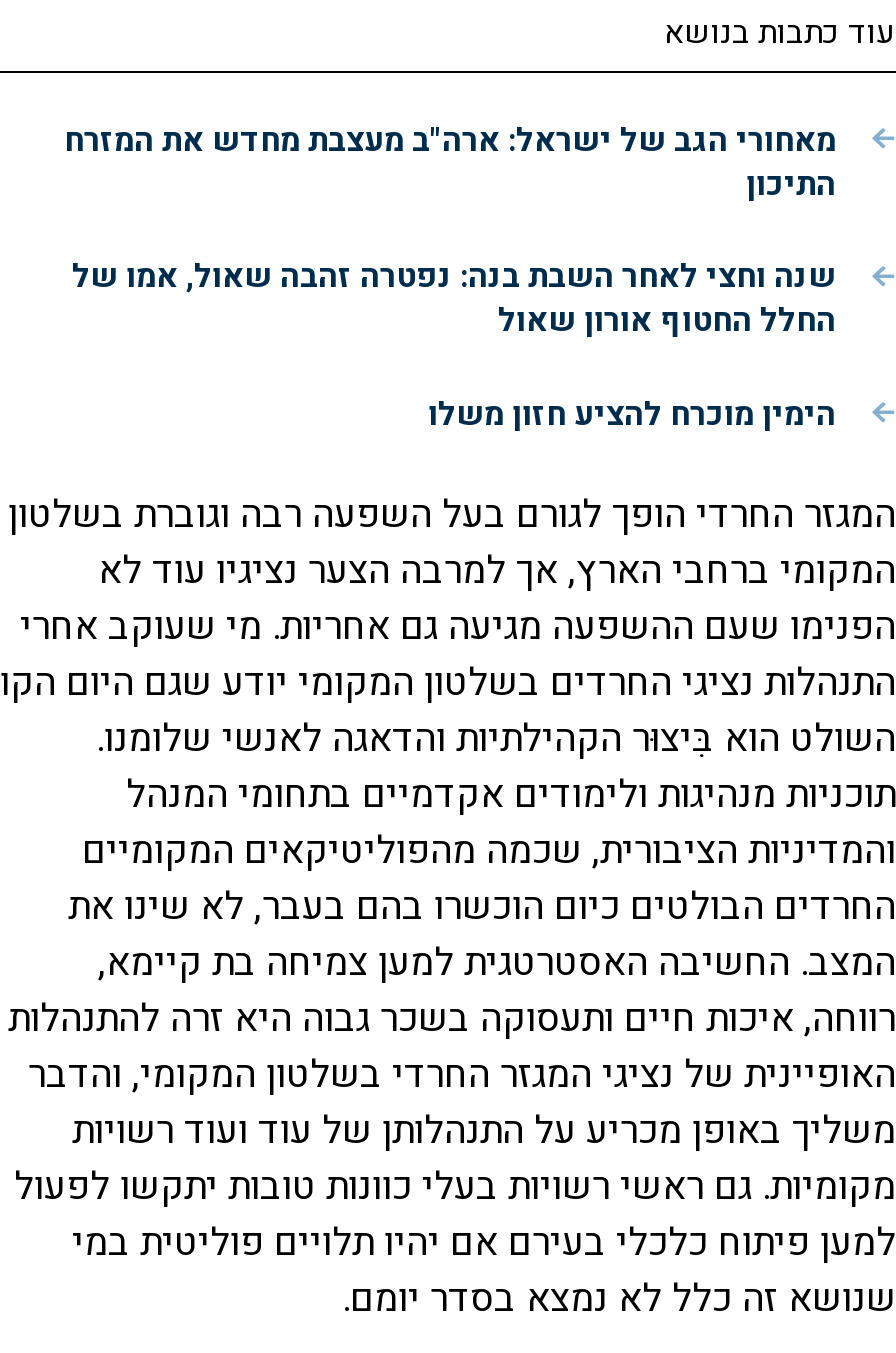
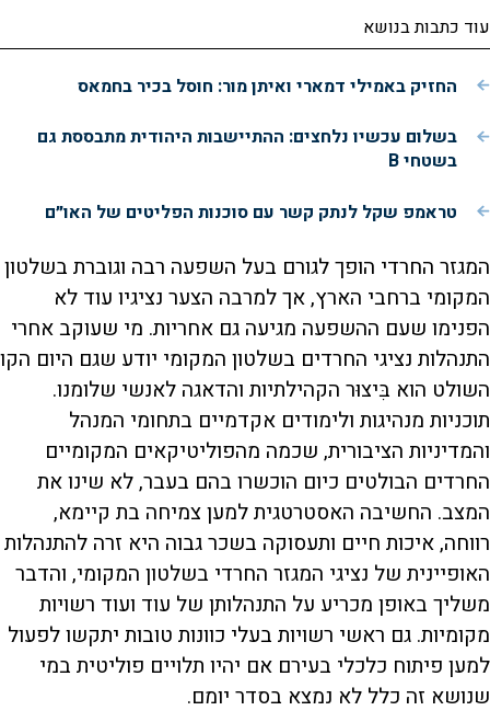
- מאחורי הגב של ישראל: ארה"ב מעצבת מחדש את המזרח
- התיכון
+ החזיק באמילי דמארי ואיתן מור: חוסל בכיר בחמאס

- שנה וחצי לאחר השבת בנה: נפטרה זהבה שאול, אמו של
- החלל החטוף אורון שאול
+ בשלום עכשיו נלחצים: ההתיישבות היהודית מתבססת גם
+ בשטחי B

- הימין מוכרח להציע חזון משלו
+ טראמפ שקל לנתק קשר עם סוכנות הפליטים של האו״ם
